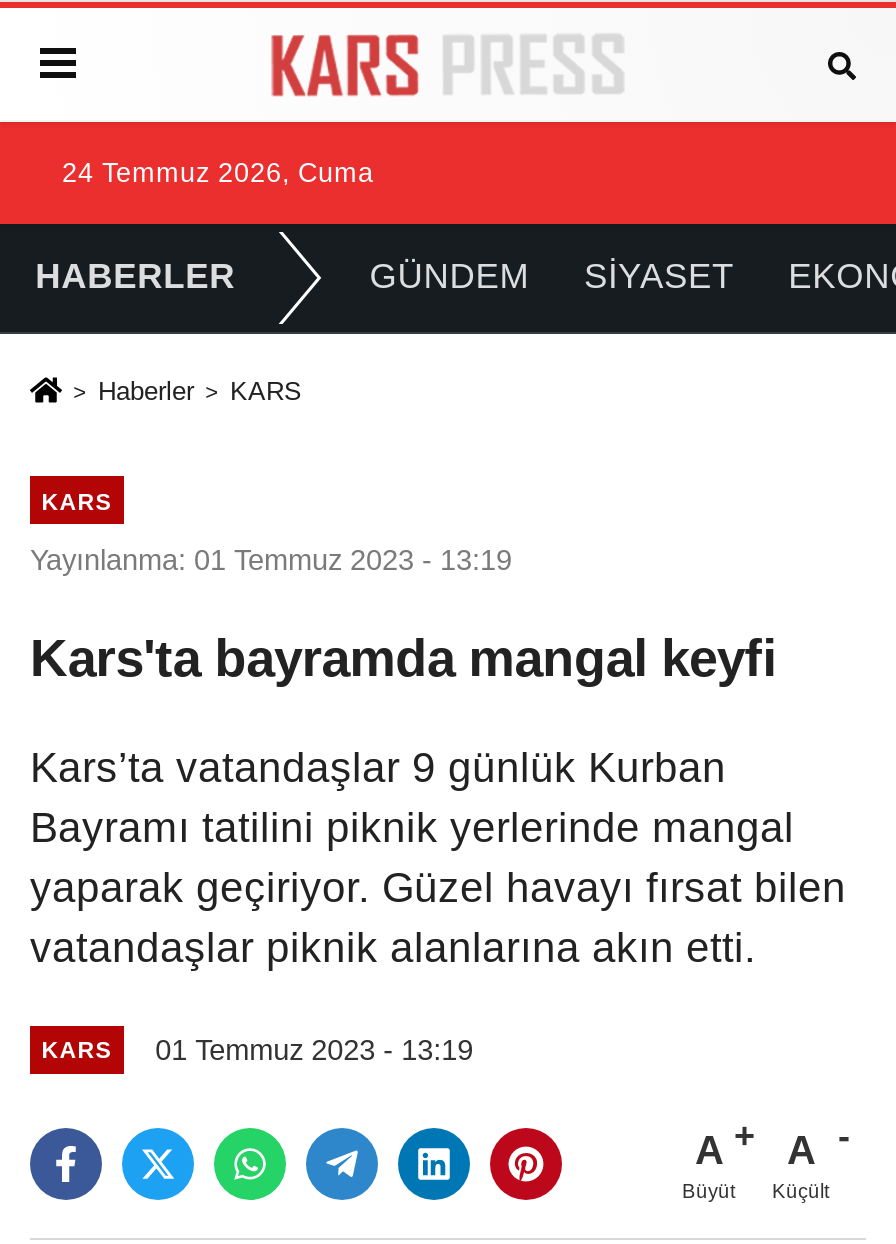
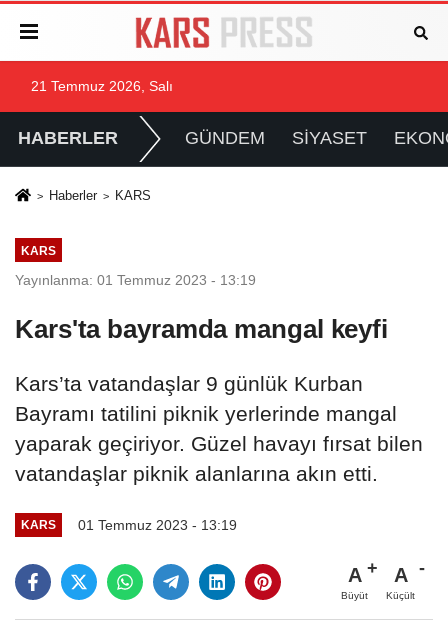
- 24 Temmuz 2026, Cuma
+ 21 Temmuz 2026, Salı
